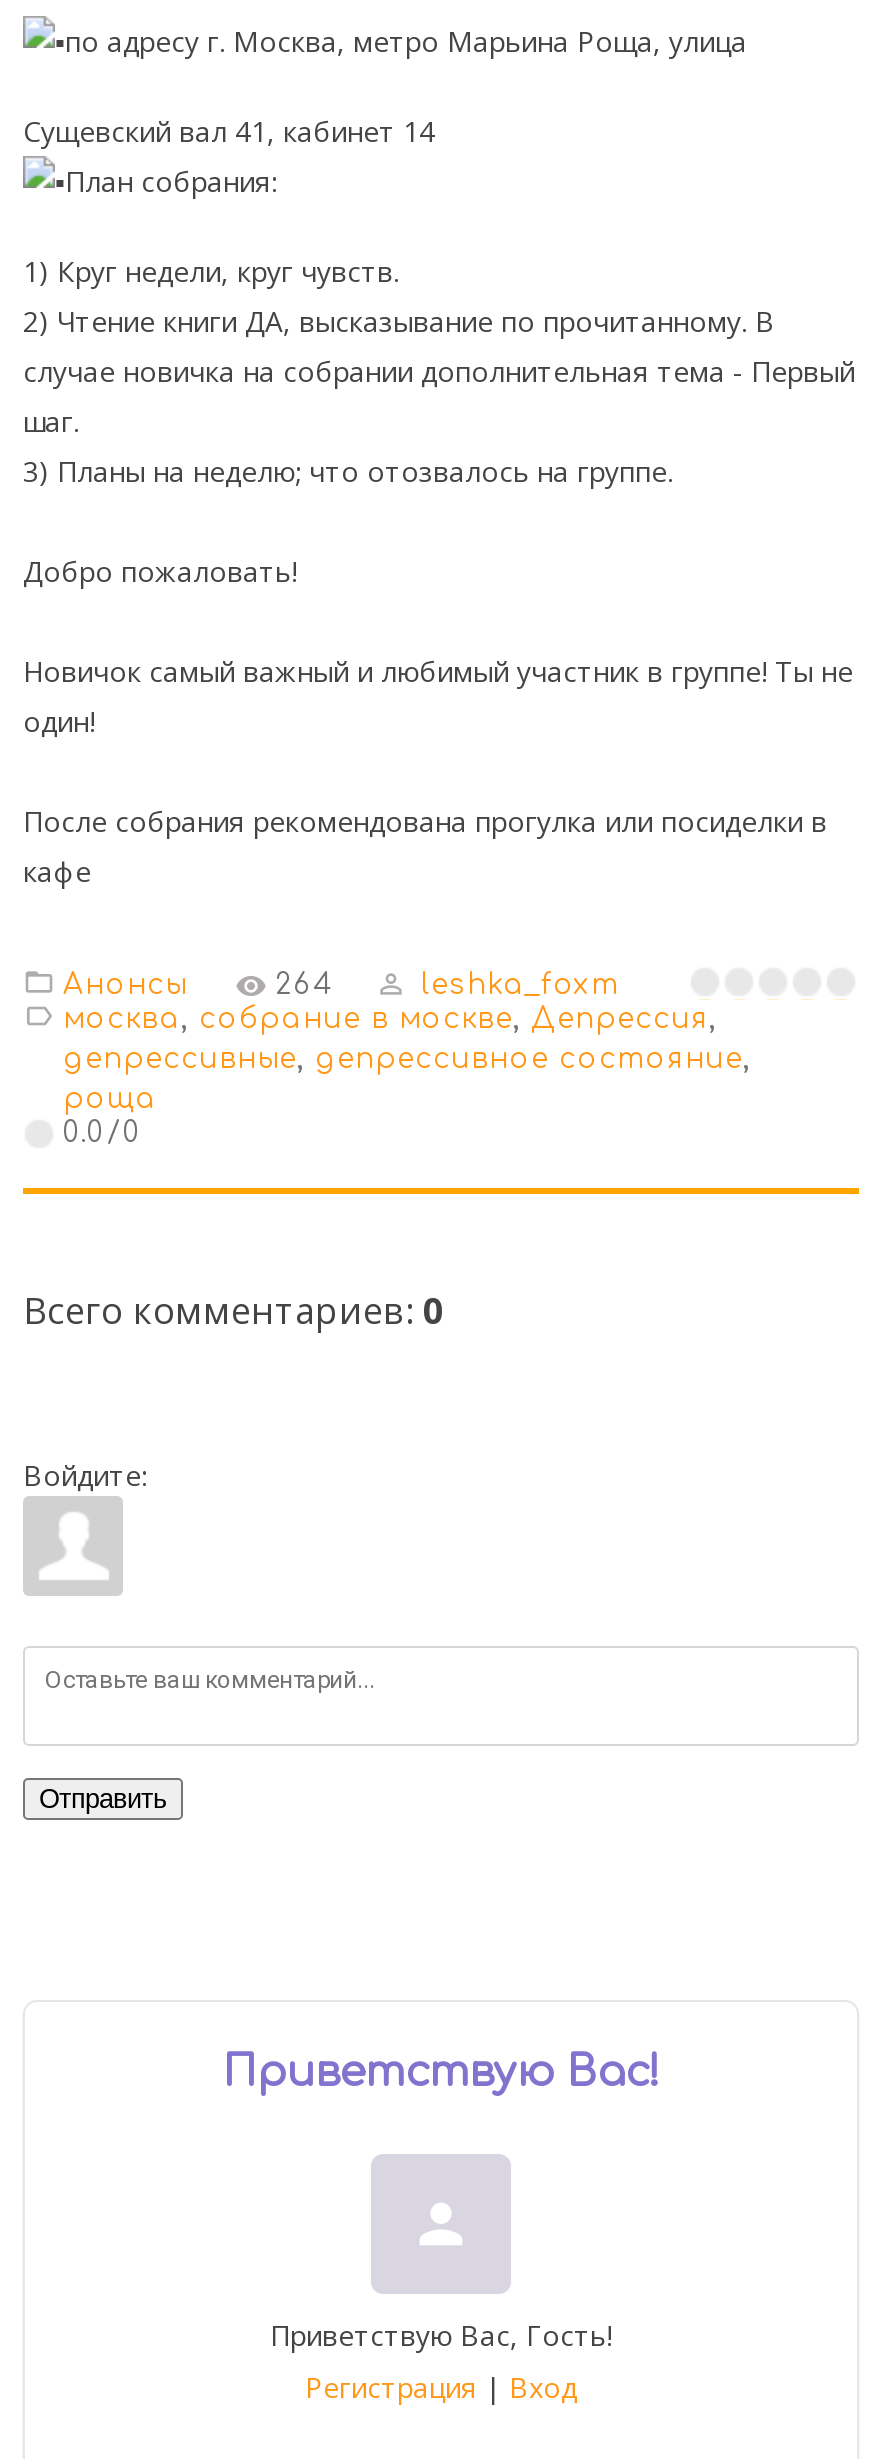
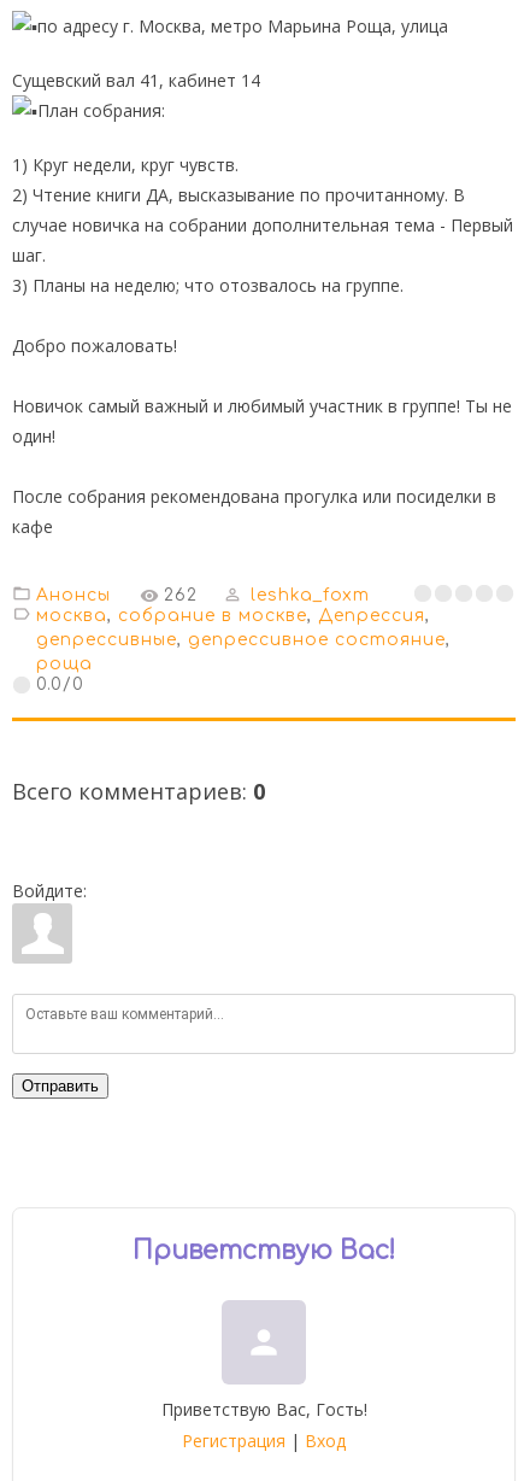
- 264
+ 262
